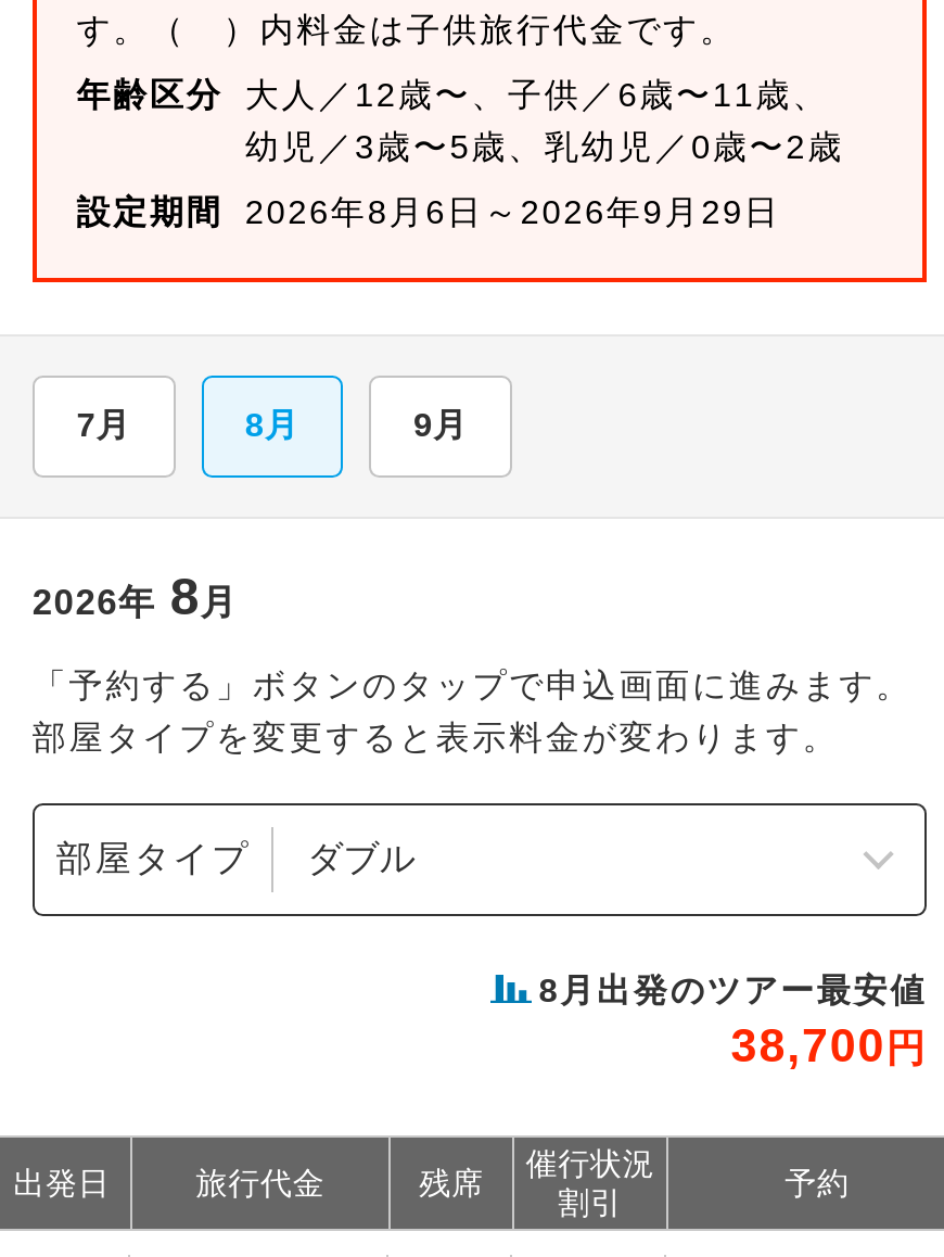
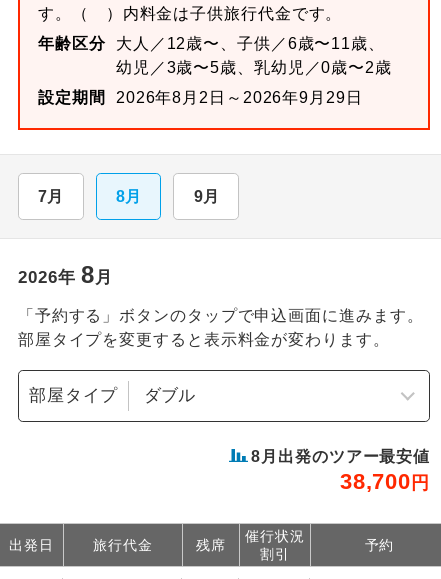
- 設定期間 2026年8月6日～2026年9月29日
+ 設定期間 2026年8月2日～2026年9月29日
